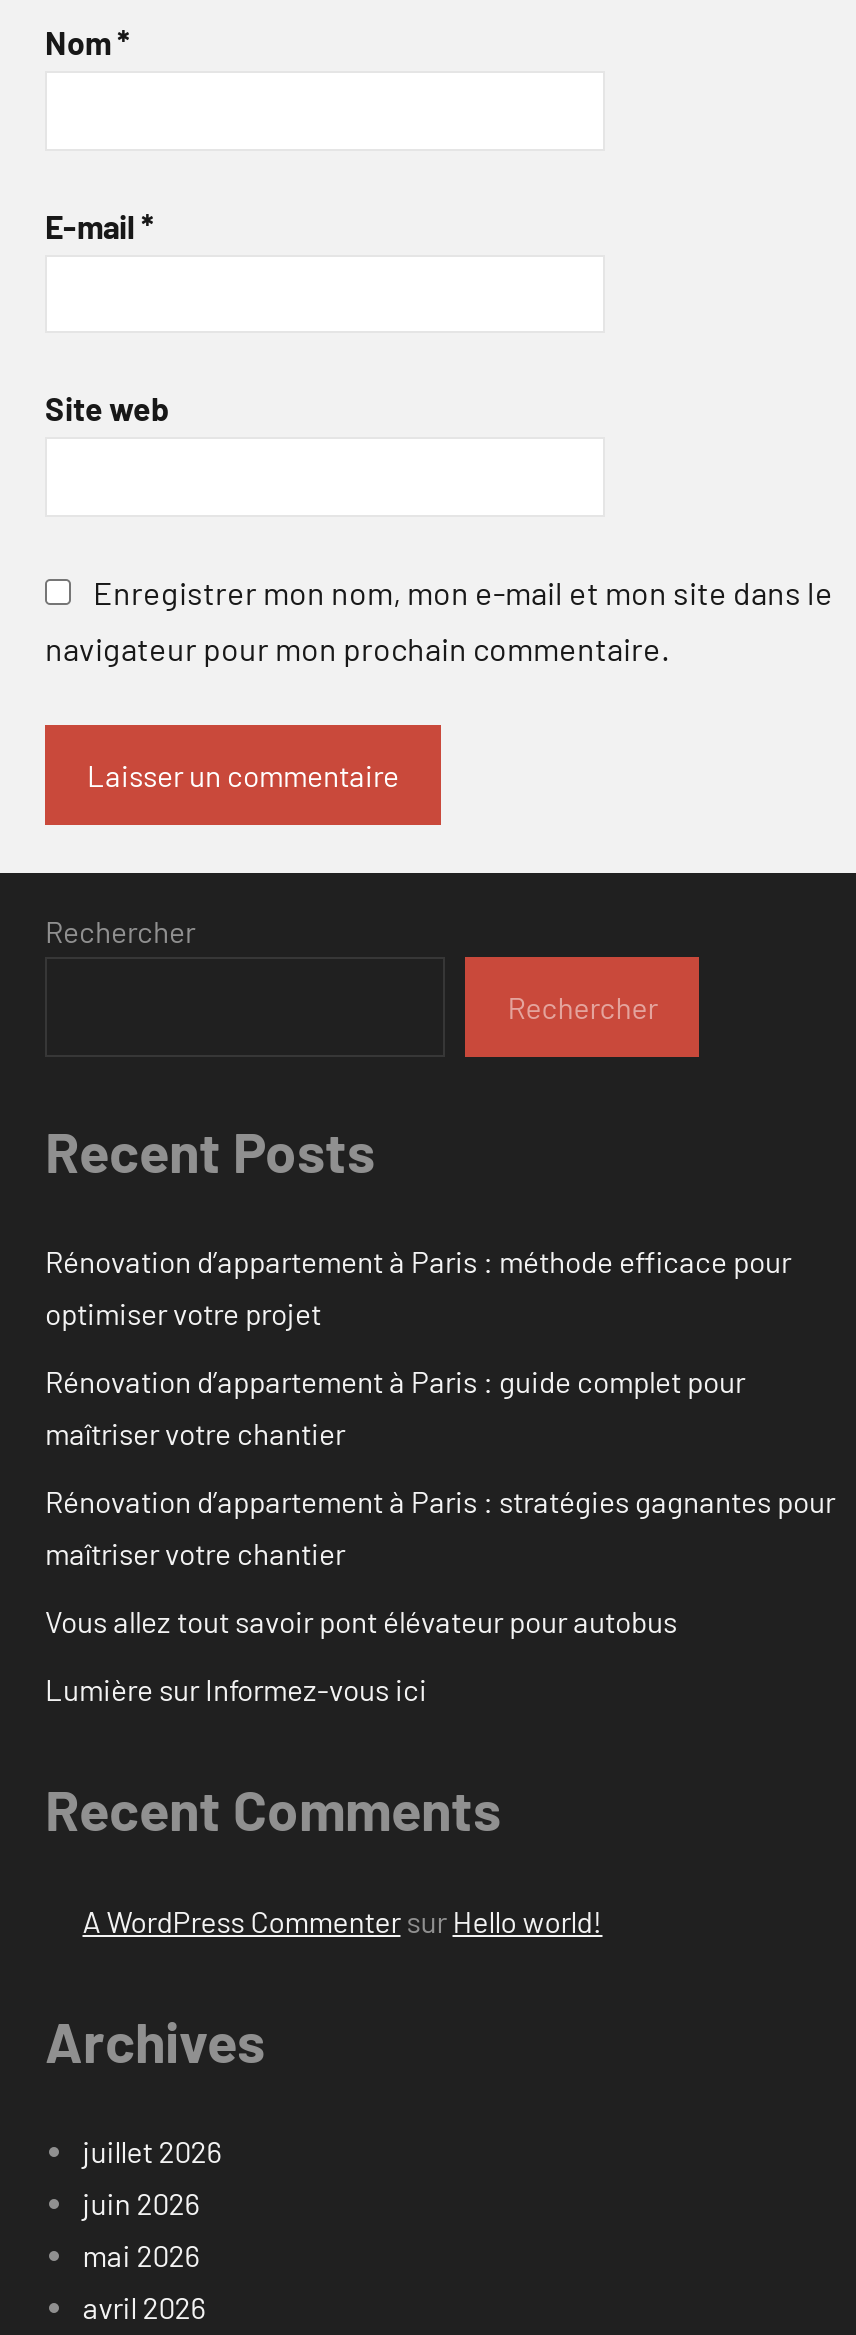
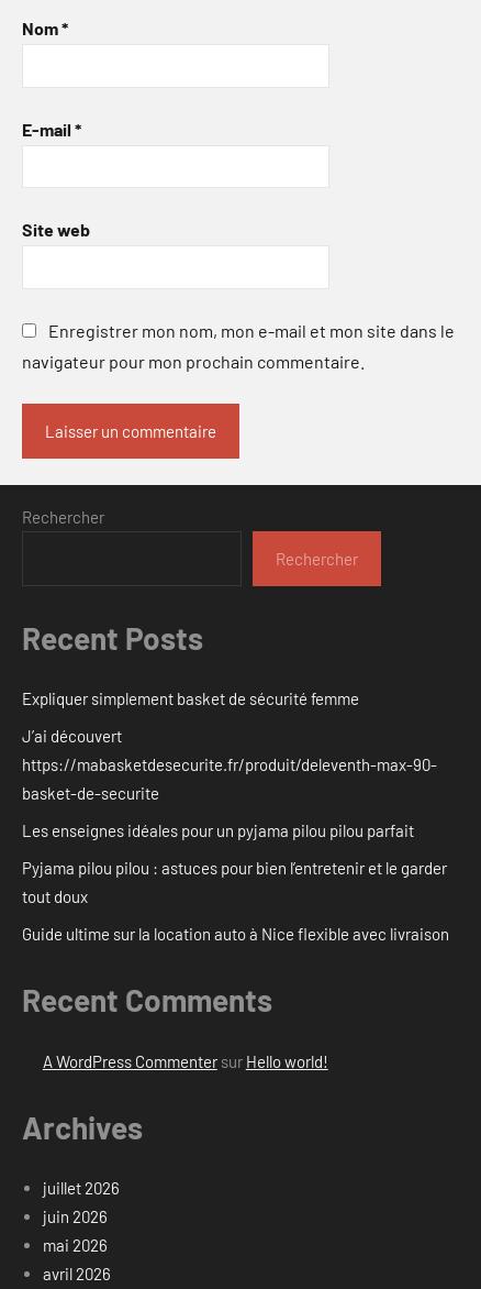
- Rénovation d’appartement à Paris : méthode efficace pour
- optimiser votre projet
+ Expliquer simplement basket de sécurité femme

- Rénovation d’appartement à Paris : guide complet pour
- maîtriser votre chantier
+ J’ai découvert
+ https://mabasketdesecurite.fr/produit/deleventh-max-90-
+ basket-de-securite

- Rénovation d’appartement à Paris : stratégies gagnantes pour
- maîtriser votre chantier
+ Les enseignes idéales pour un pyjama pilou pilou parfait

- Vous allez tout savoir pont élévateur pour autobus
+ Pyjama pilou pilou : astuces pour bien l’entretenir et le garder
+ tout doux

- Lumière sur Informez-vous ici
+ Guide ultime sur la location auto à Nice flexible avec livraison
